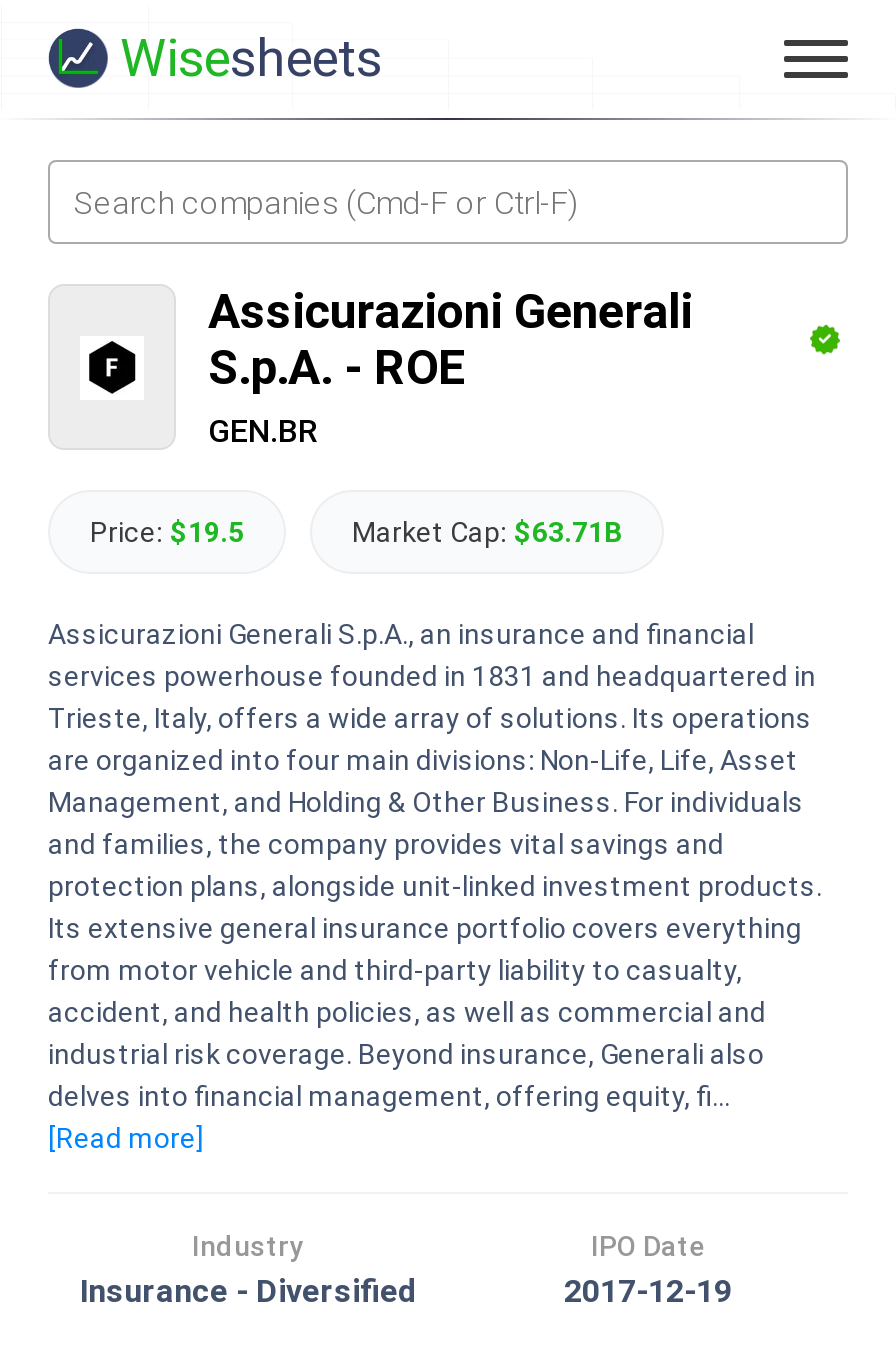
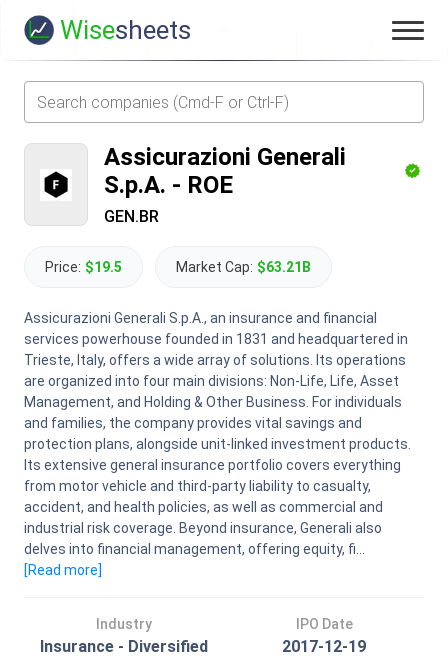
- Market Cap: $63.71B
+ Market Cap: $63.21B
